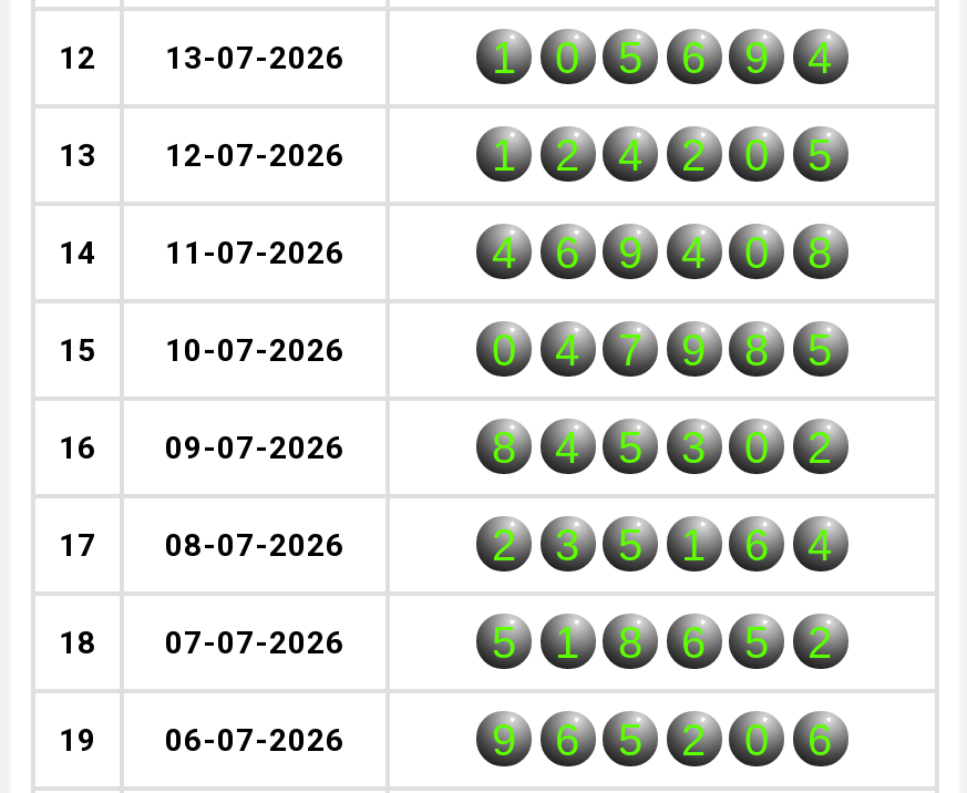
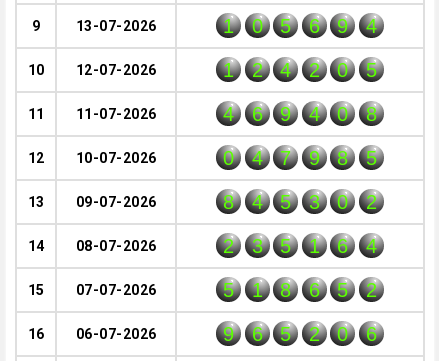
- 12
+ 9

- 13 12-07-2026
+ 10 12-07-2026

- 14 11-07-2026
+ 11 11-07-2026

- 15 10-07-2026
+ 12 10-07-2026

- 16 09-07-2026
+ 13 09-07-2026

- 17 08-07-2026
+ 14 08-07-2026

- 18 07-07-2026
+ 15 07-07-2026

- 19 06-07-2026
+ 16 06-07-2026
